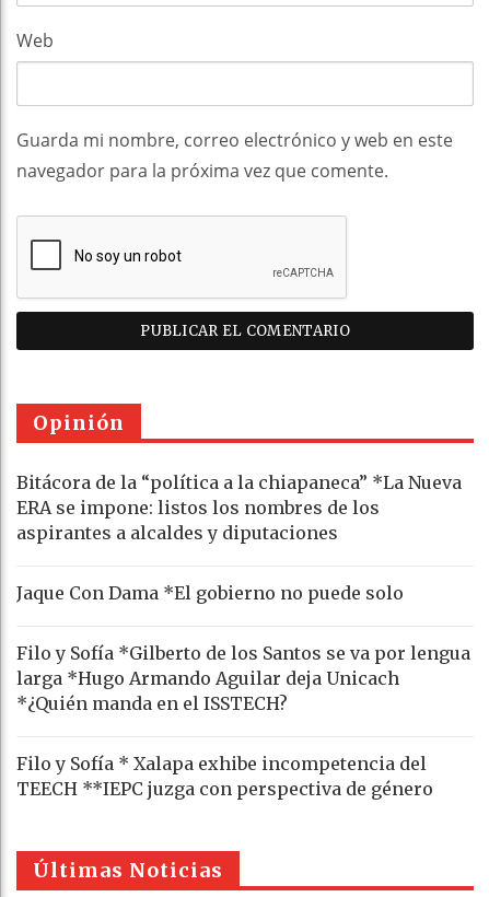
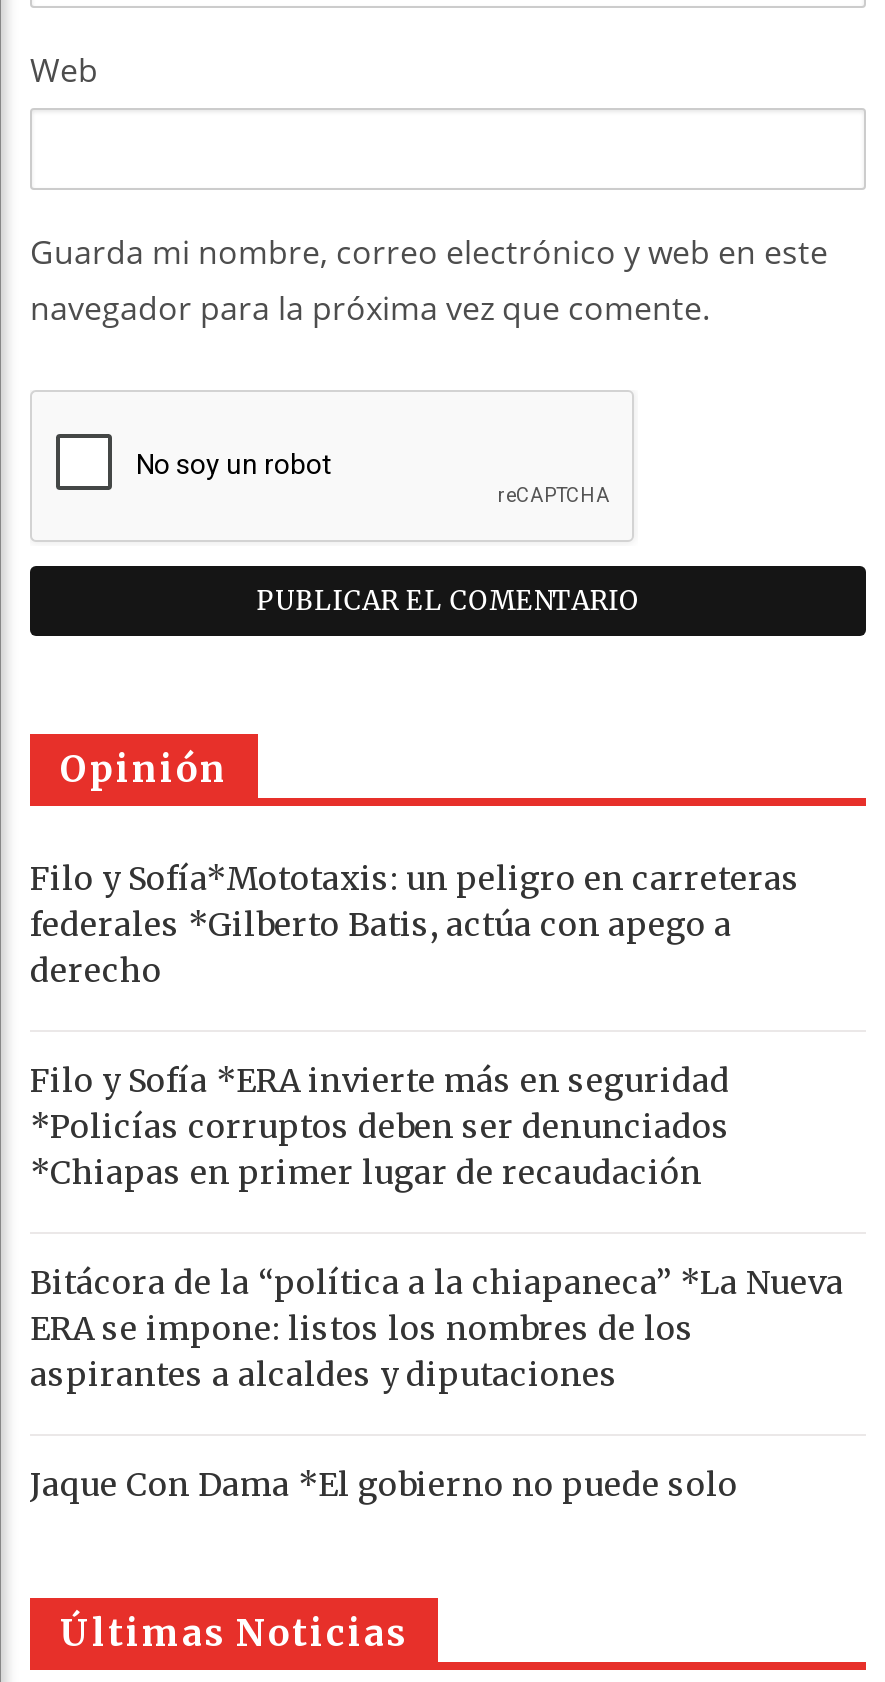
+ Filo y Sofía*Mototaxis: un peligro en carreteras
+ federales *Gilberto Batis, actúa con apego a
+ derecho
+ Filo y Sofía *ERA invierte más en seguridad
+ *Policías corruptos deben ser denunciados
+ *Chiapas en primer lugar de recaudación

moved down: Bitácora de la “política a la chiapaneca” *La Nueva | ERA se impone: listos los nombres de los | aspirantes a alcaldes y diputaciones | Jaque Con Dama *El gobierno no puede solo

- Filo y Sofía *Gilberto de los Santos se va por lengua
- larga *Hugo Armando Aguilar deja Unicach
- *¿Quién manda en el ISSTECH?
- Filo y Sofía * Xalapa exhibe incompetencia del
- TEECH **IEPC juzga con perspectiva de género
